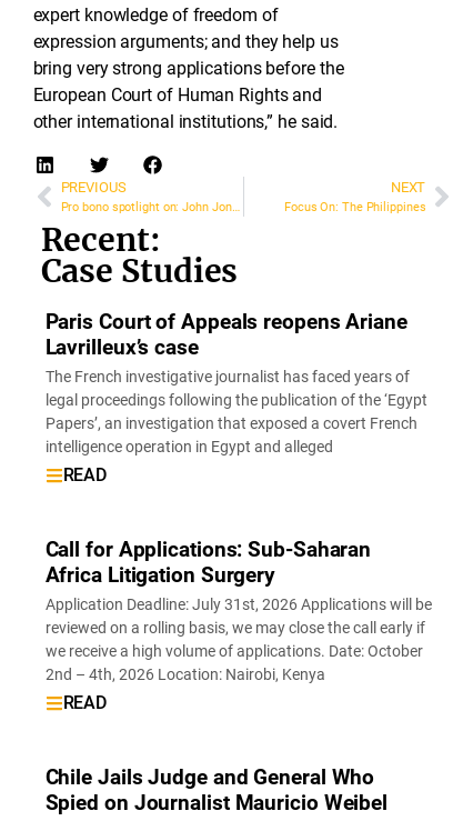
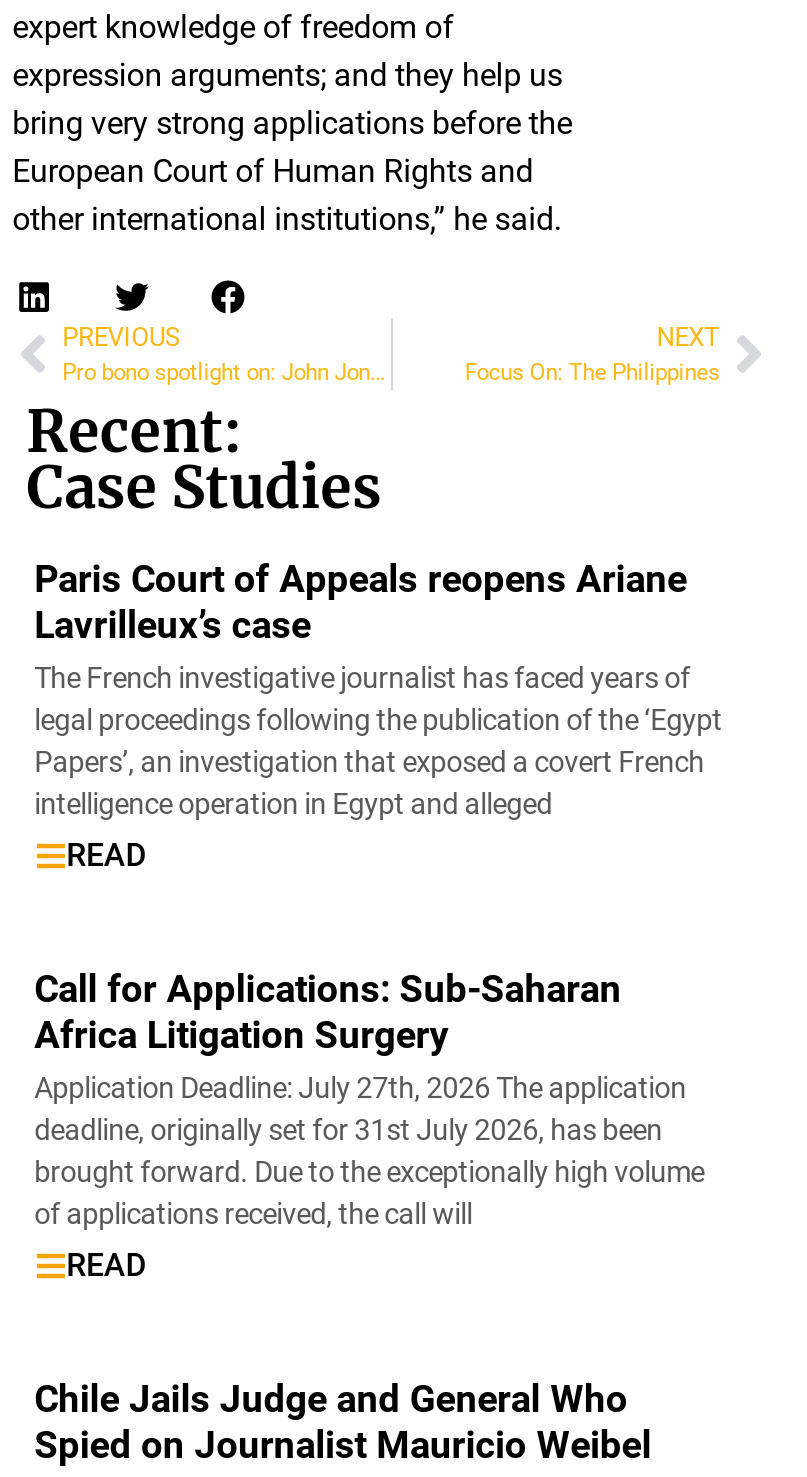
- Application Deadline: July 31st, 2026 Applications will be
- reviewed on a rolling basis, we may close the call early if
- we receive a high volume of applications. Date: October
- 2nd – 4th, 2026 Location: Nairobi, Kenya
+ Application Deadline: July 27th, 2026 The application
+ deadline, originally set for 31st July 2026, has been
+ brought forward. Due to the exceptionally high volume
+ of applications received, the call will
